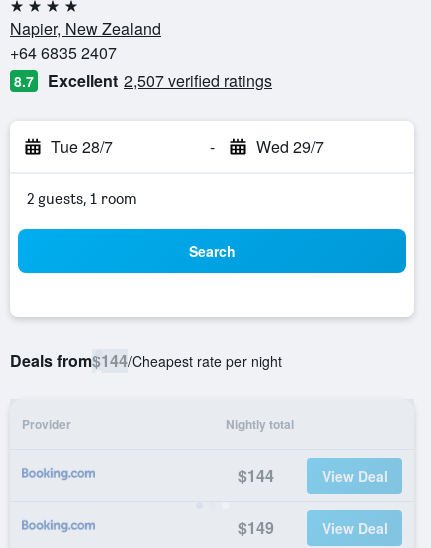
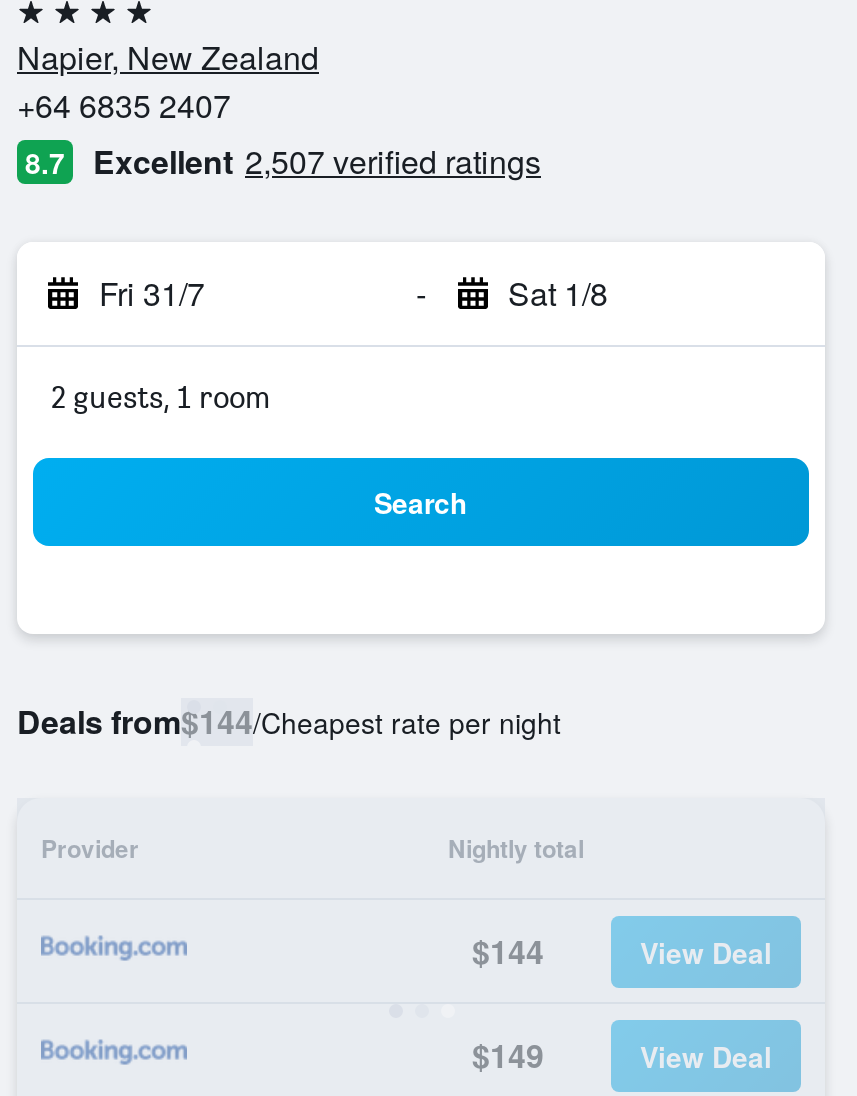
- Tue 28/7
+ Fri 31/7

- Wed 29/7
+ Sat 1/8
